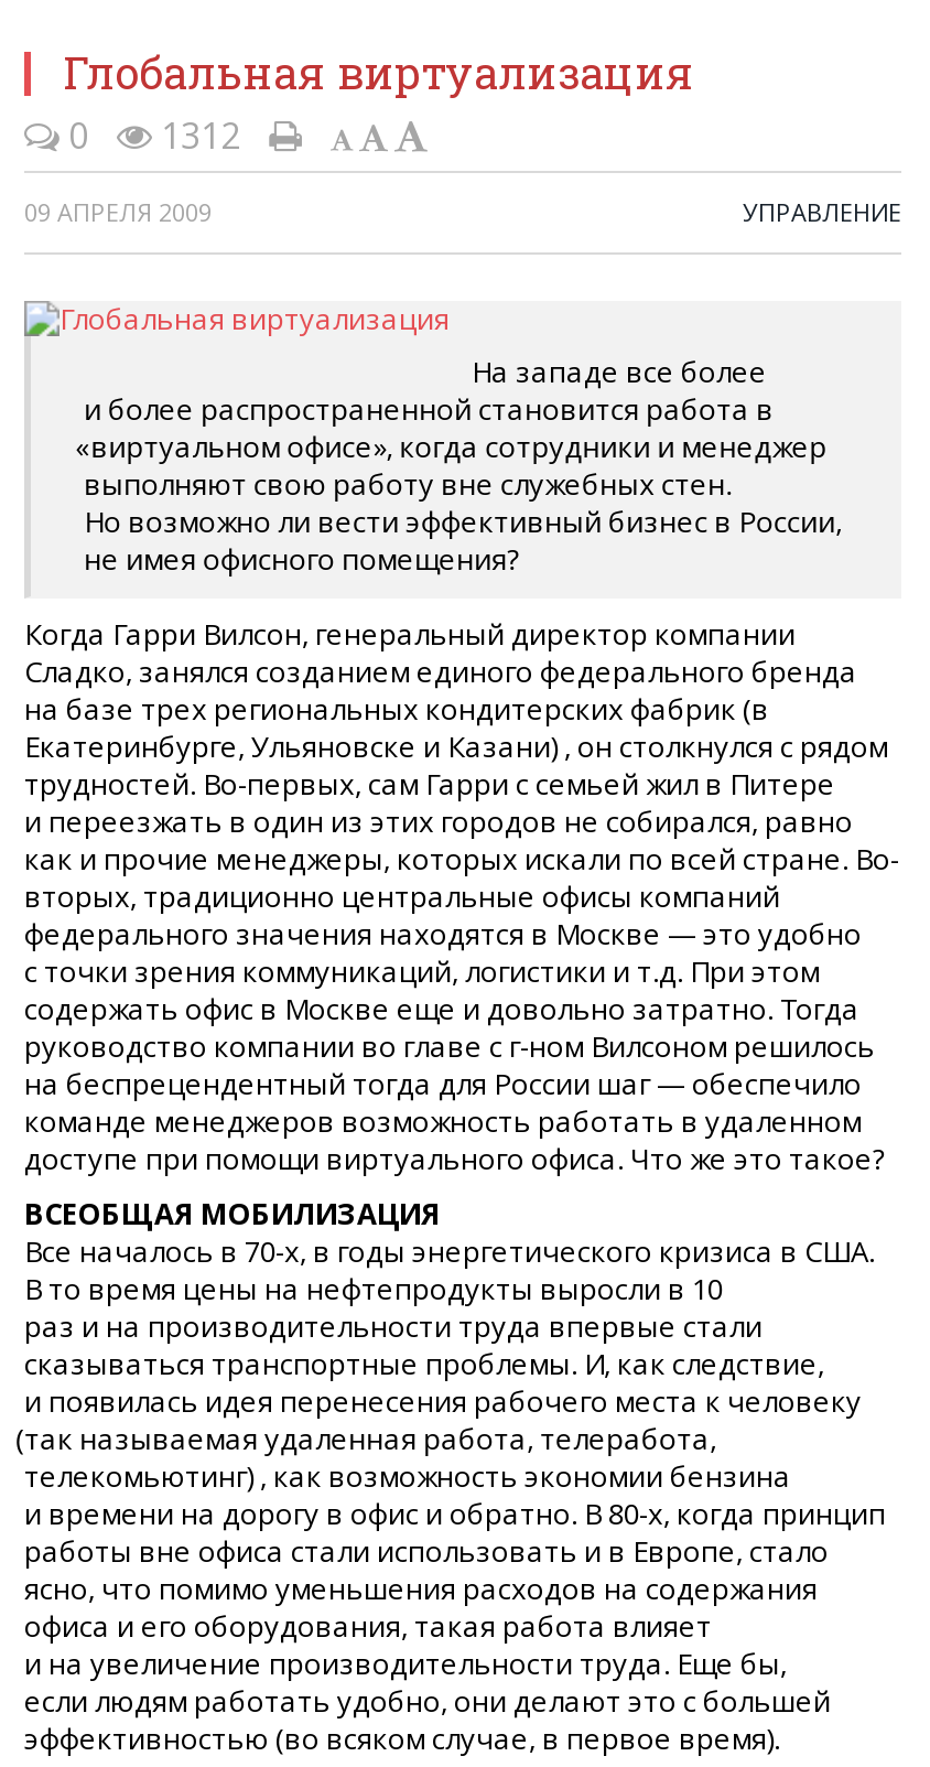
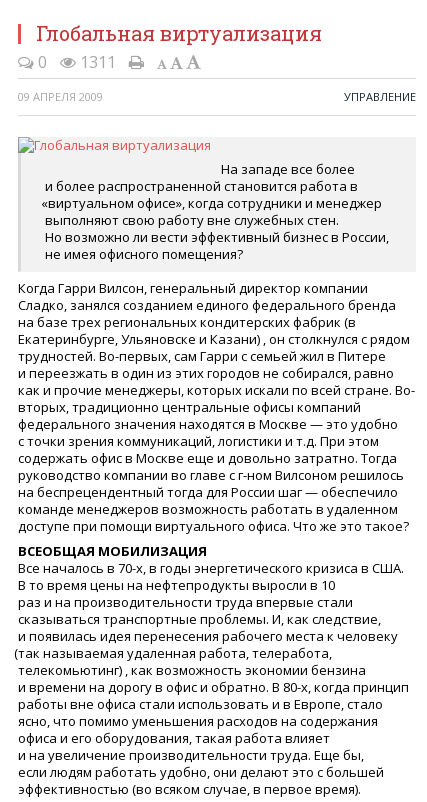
- 0 1312
+ 0 1311
